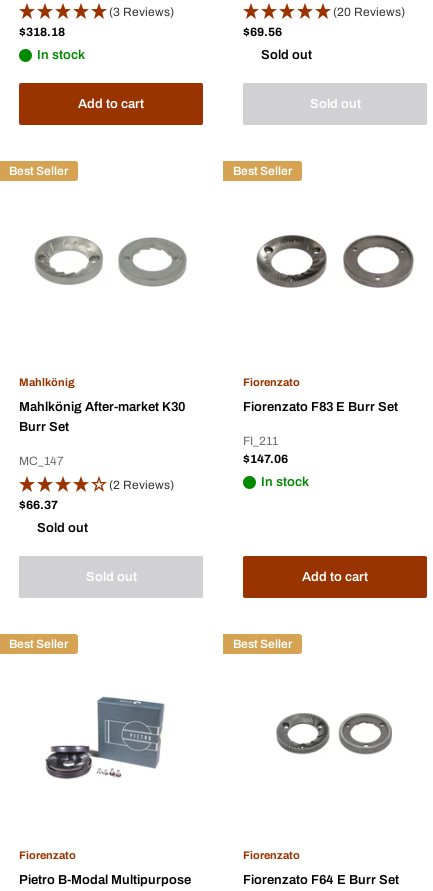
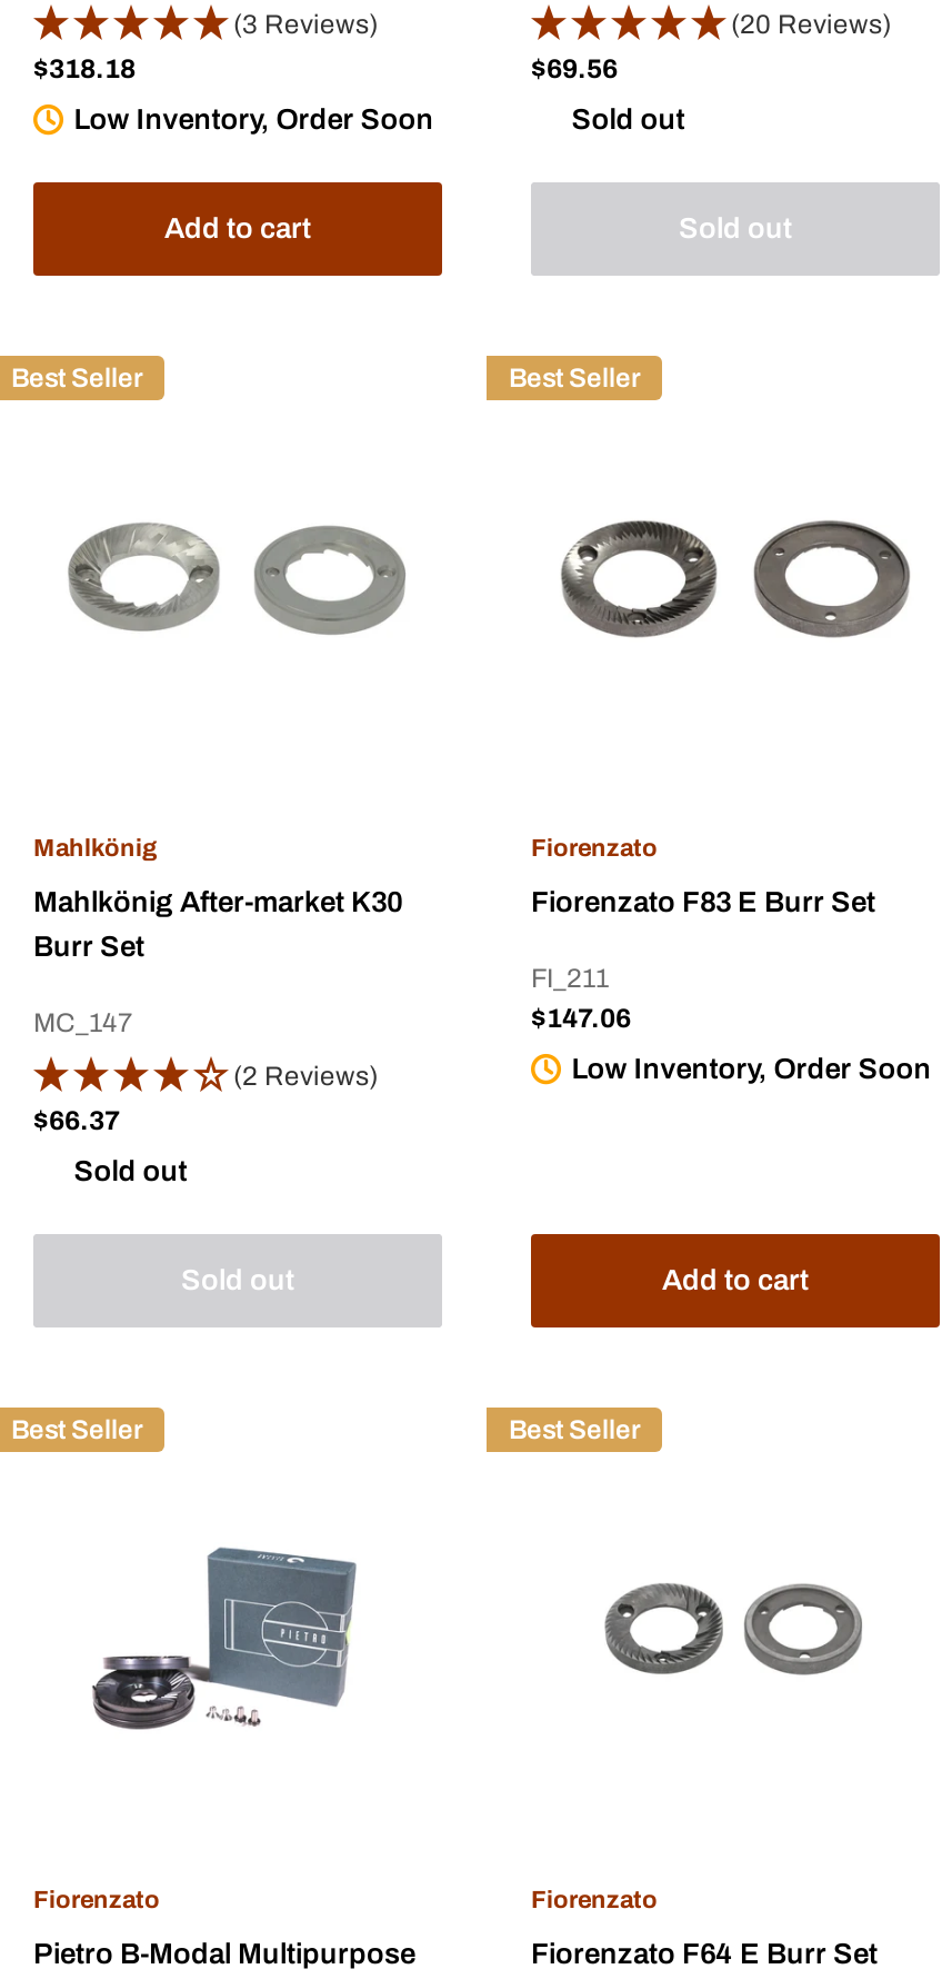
- In stock
+ Low Inventory, Order Soon

- In stock
+ Low Inventory, Order Soon
